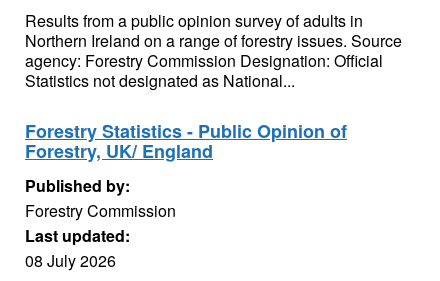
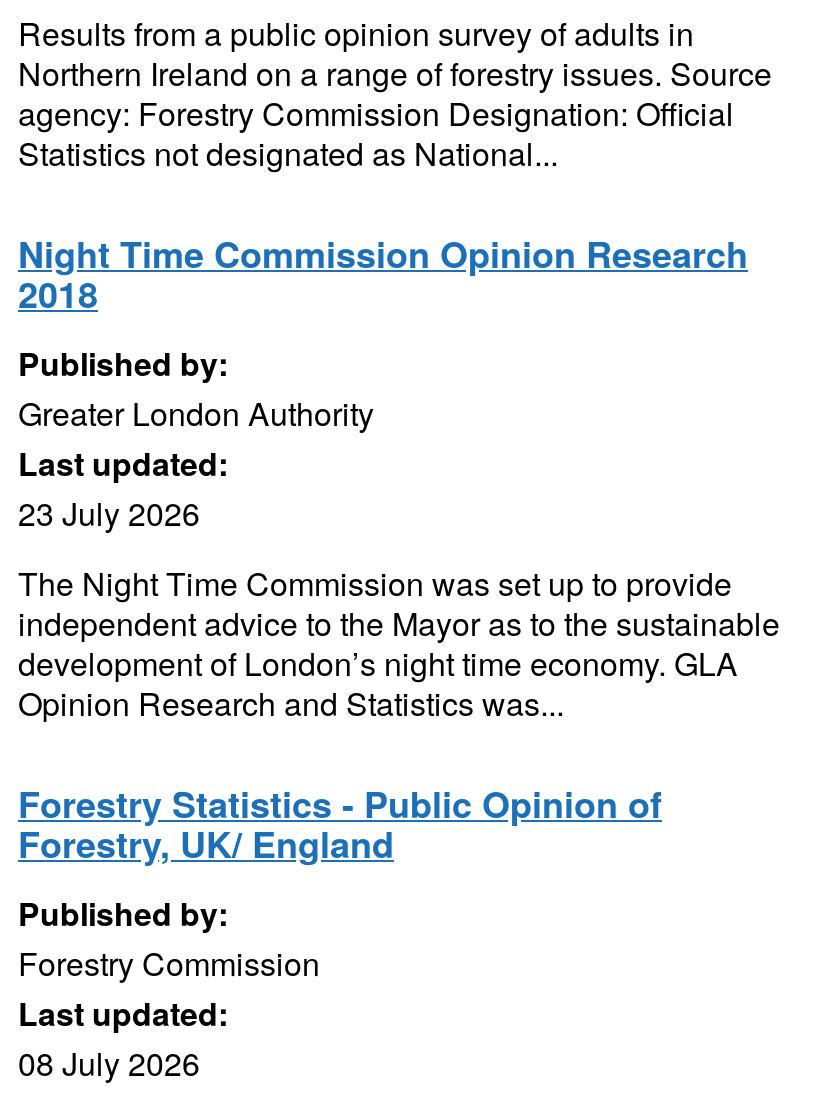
+ Night Time Commission Opinion Research
+ 2018
+ Published by:
+ Greater London Authority
+ Last updated:
+ 23 July 2026
+ The Night Time Commission was set up to provide
+ independent advice to the Mayor as to the sustainable
+ development of London’s night time economy. GLA
+ Opinion Research and Statistics was...
